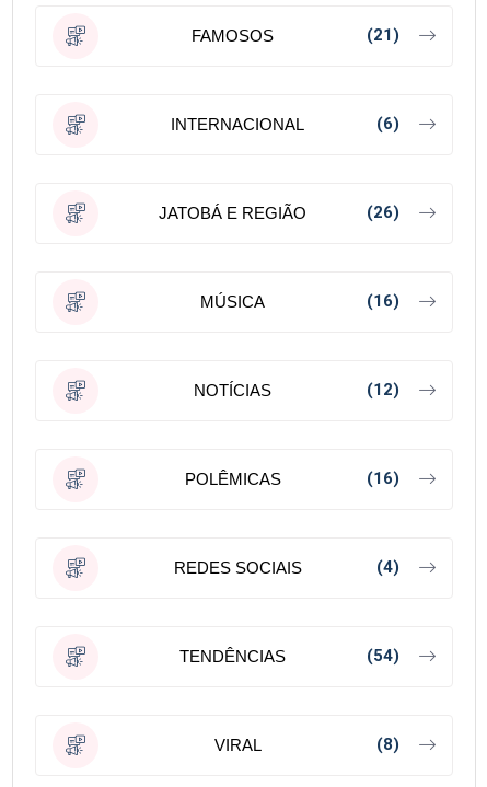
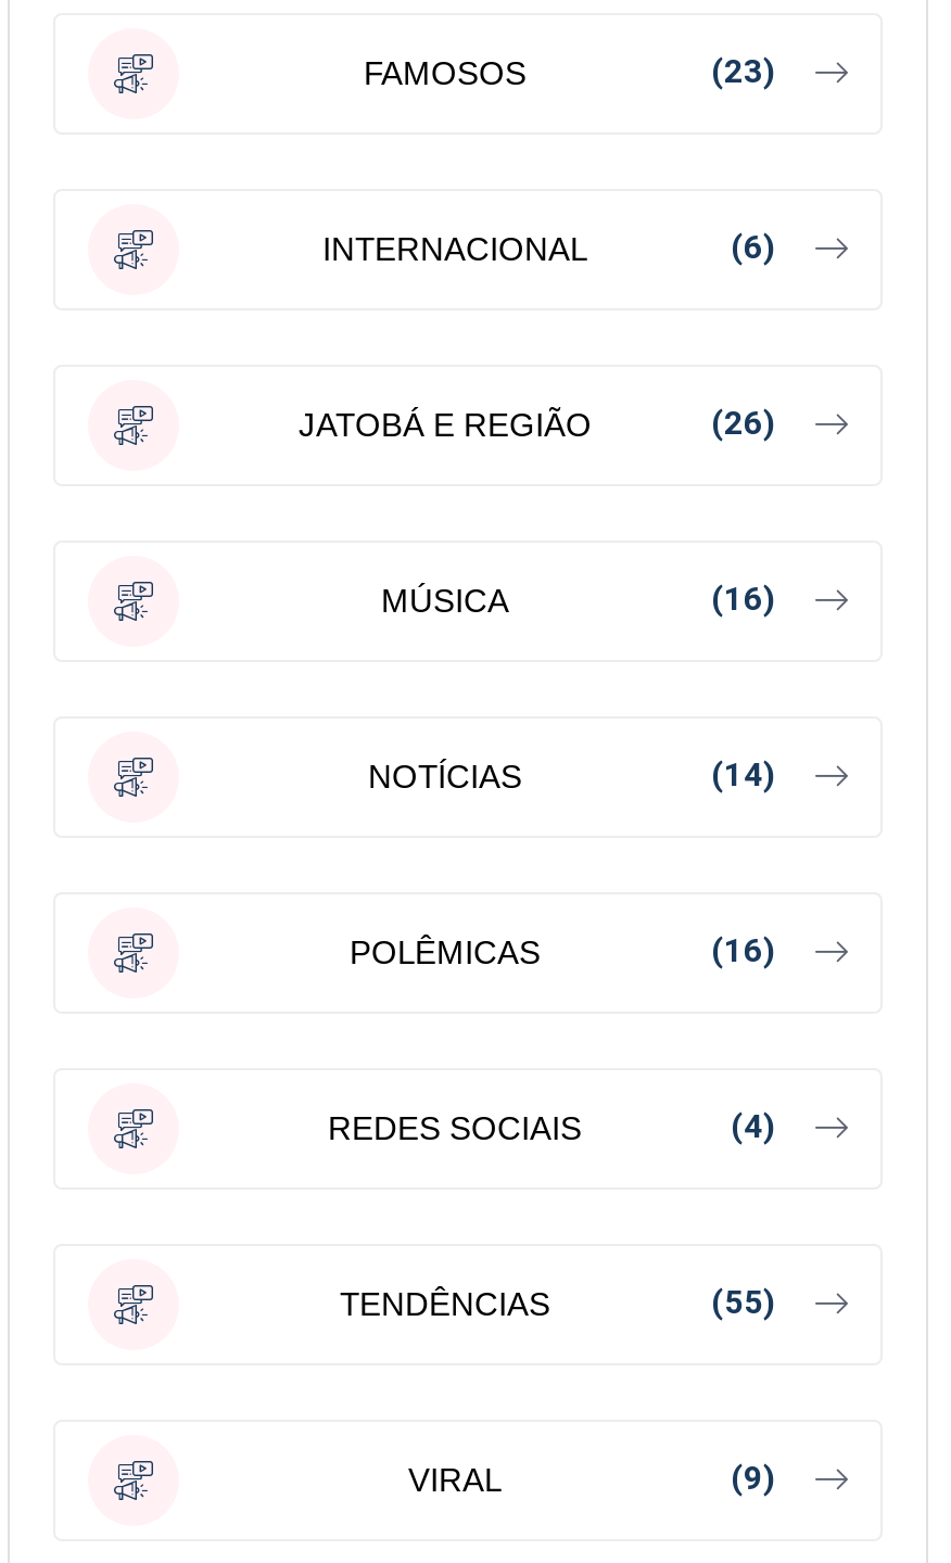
- (21)
+ (23)

- (12)
+ (14)

- (54)
+ (55)

- (8)
+ (9)
